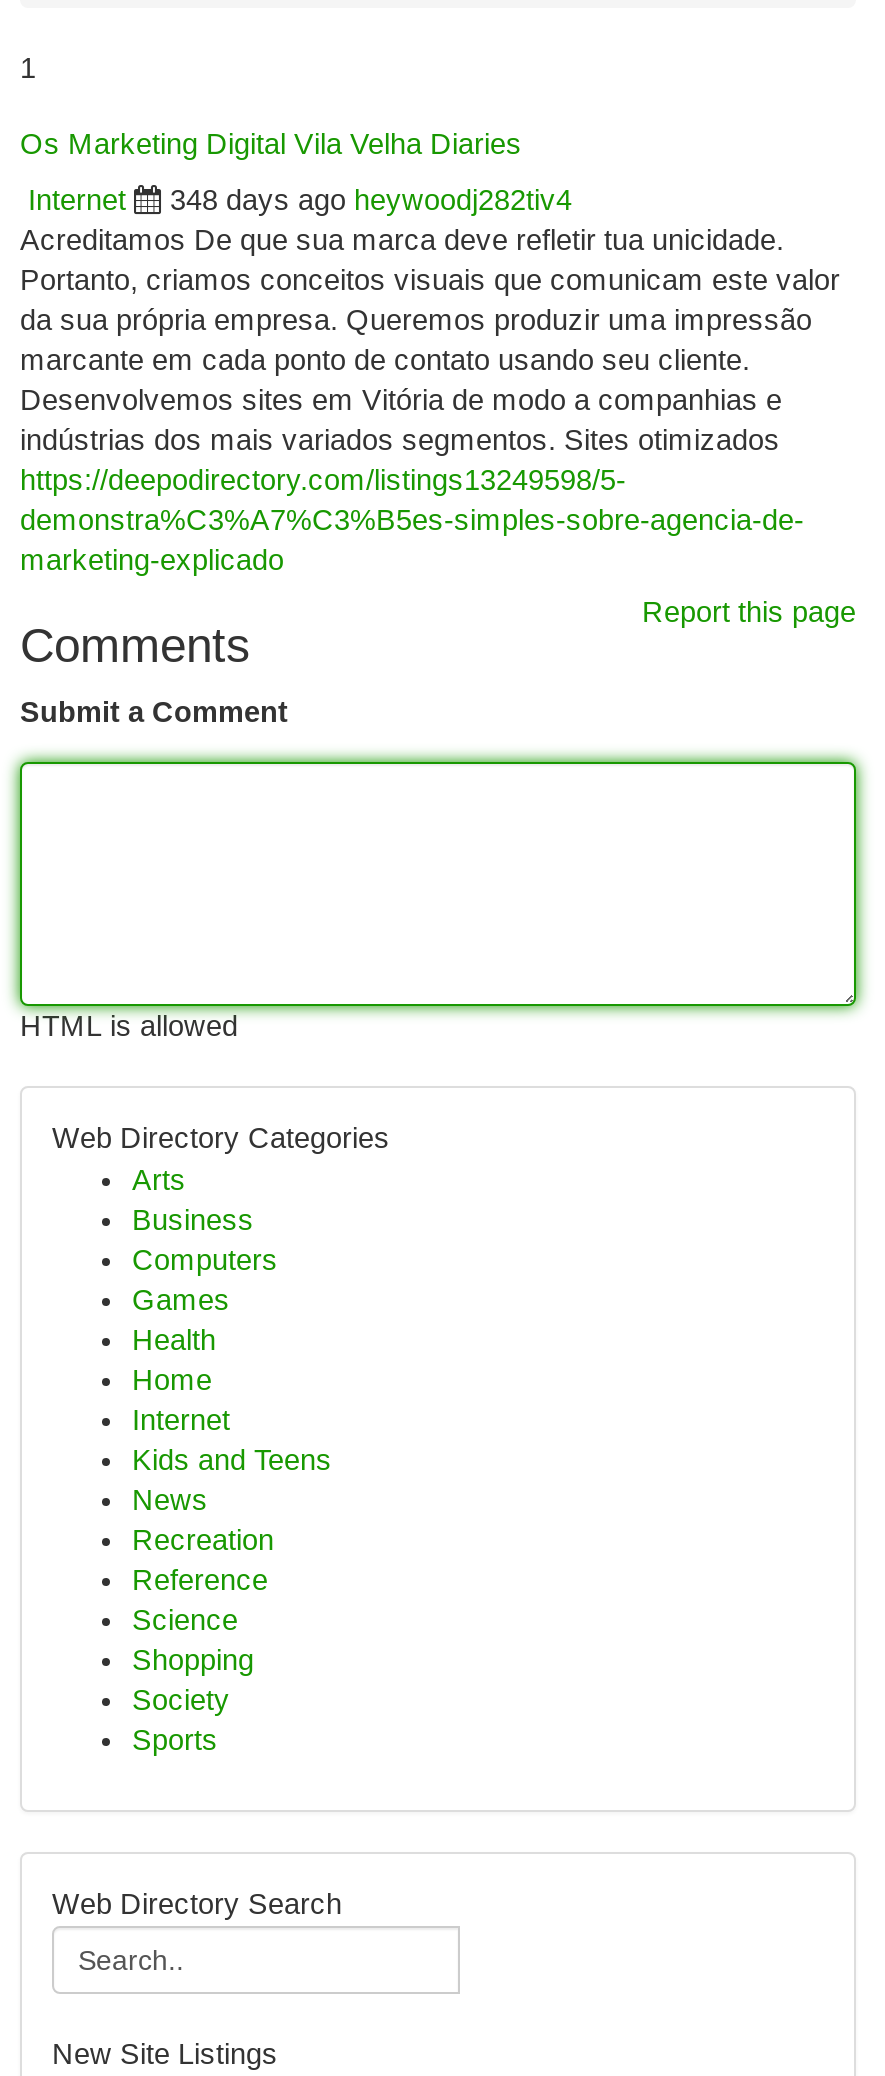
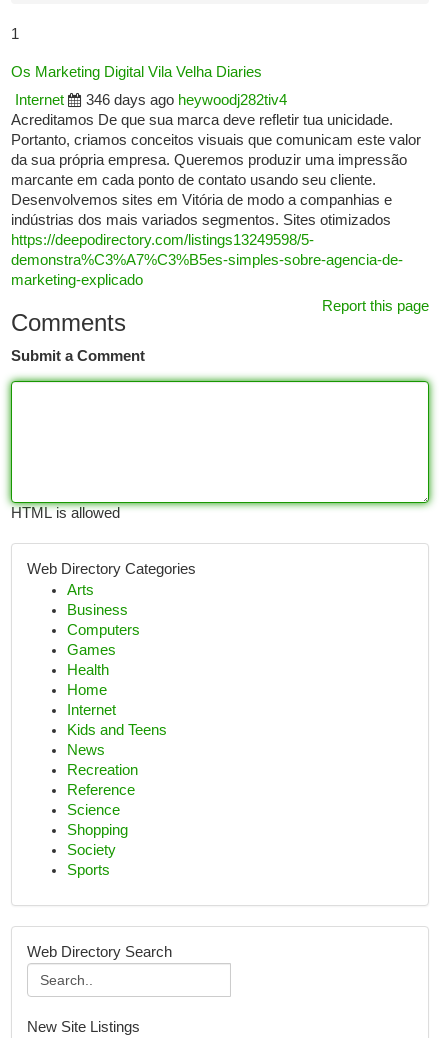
- 348 days ago heywoodj282tiv4
+ 346 days ago heywoodj282tiv4
